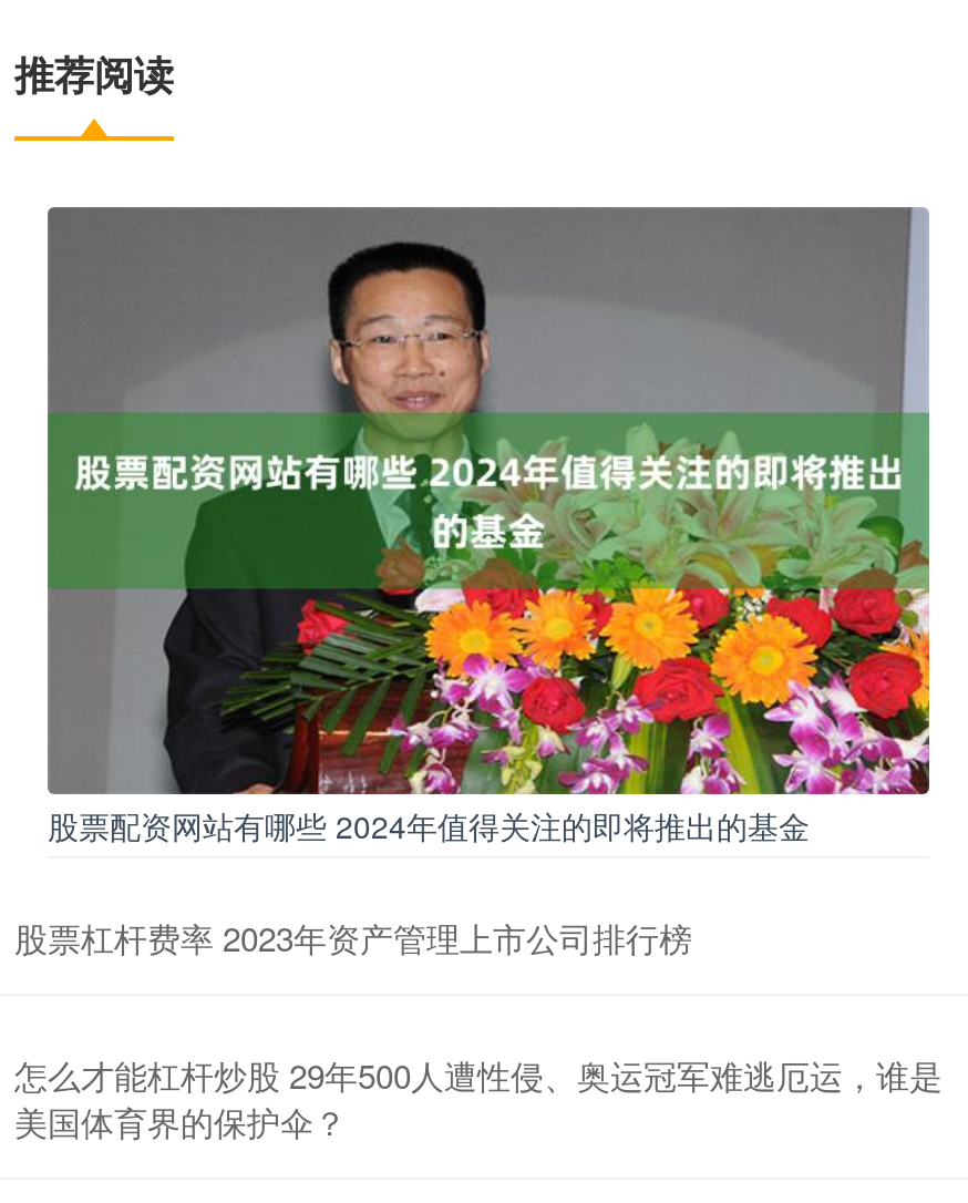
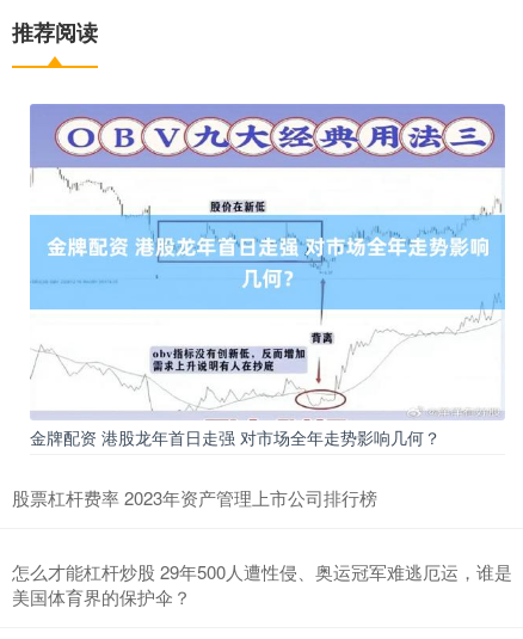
- [image]
- 股票配资网站有哪些 2024年值得关注的即将推出的基金
+ [image]
+ 金牌配资 港股龙年首日走强 对市场全年走势影响几何？
